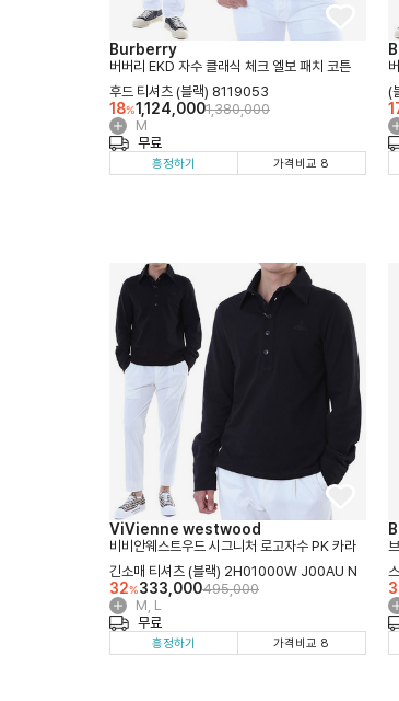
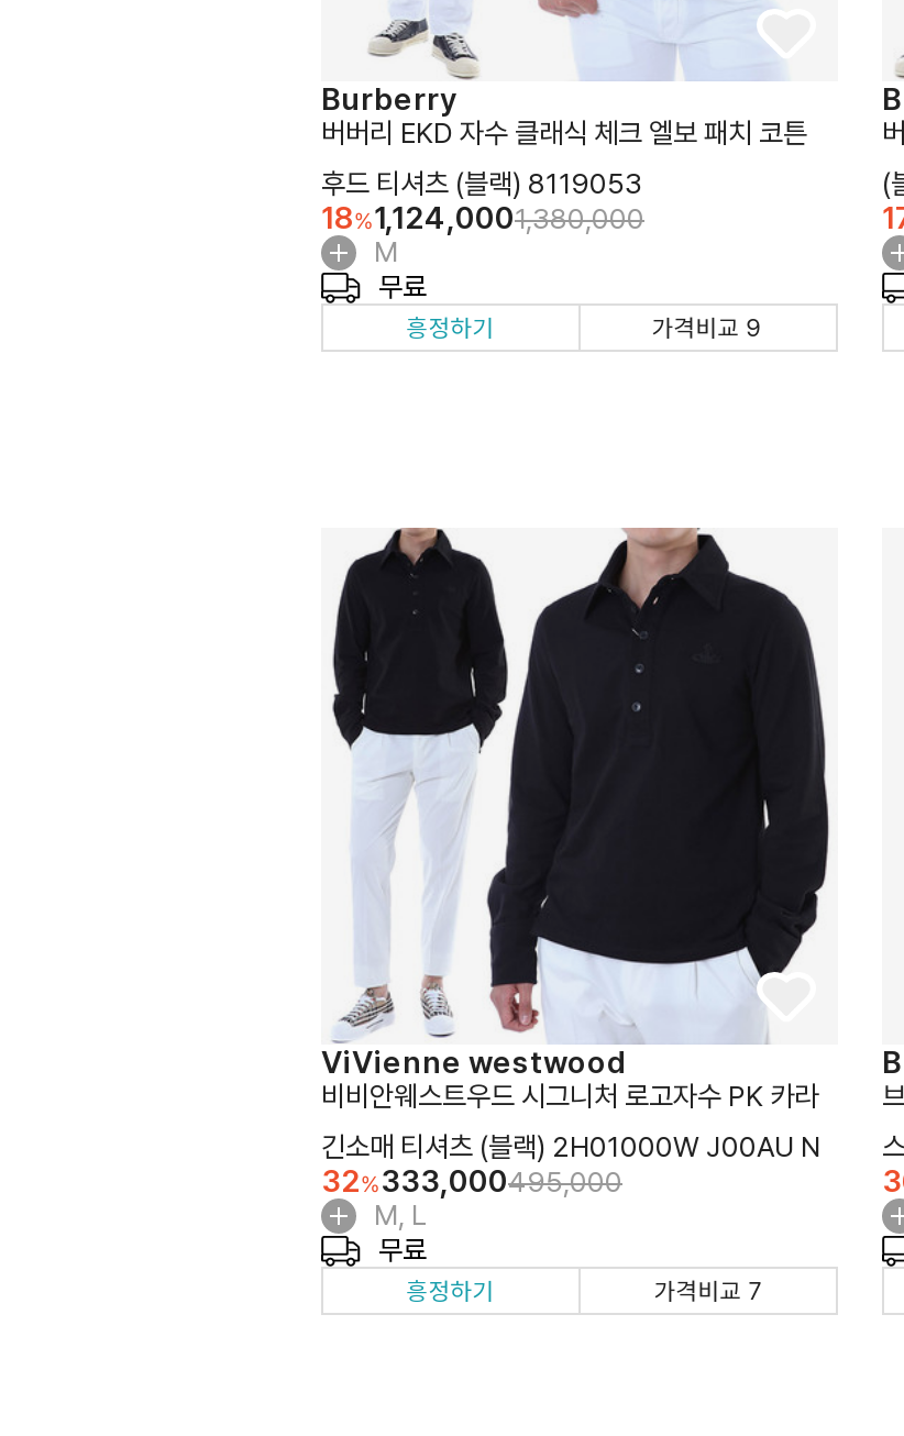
- 가격비교 8
+ 가격비교 9

- 가격비교 8
+ 가격비교 7
